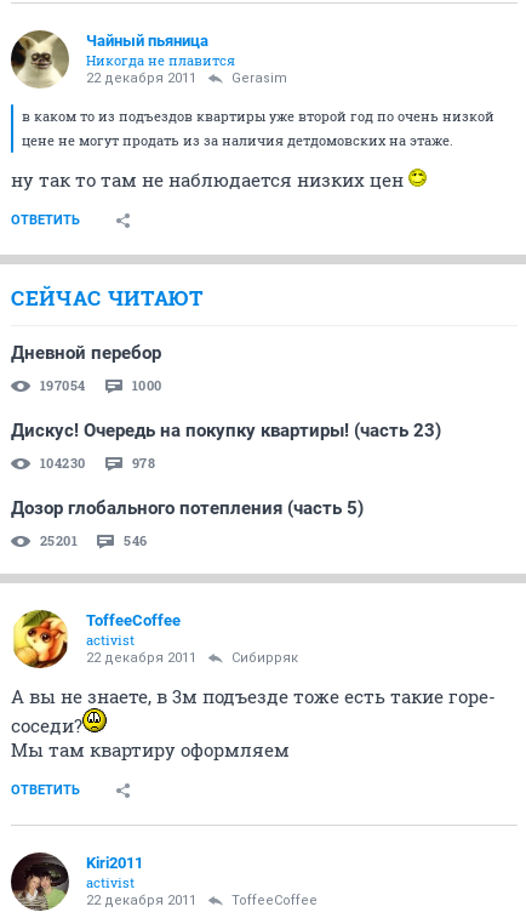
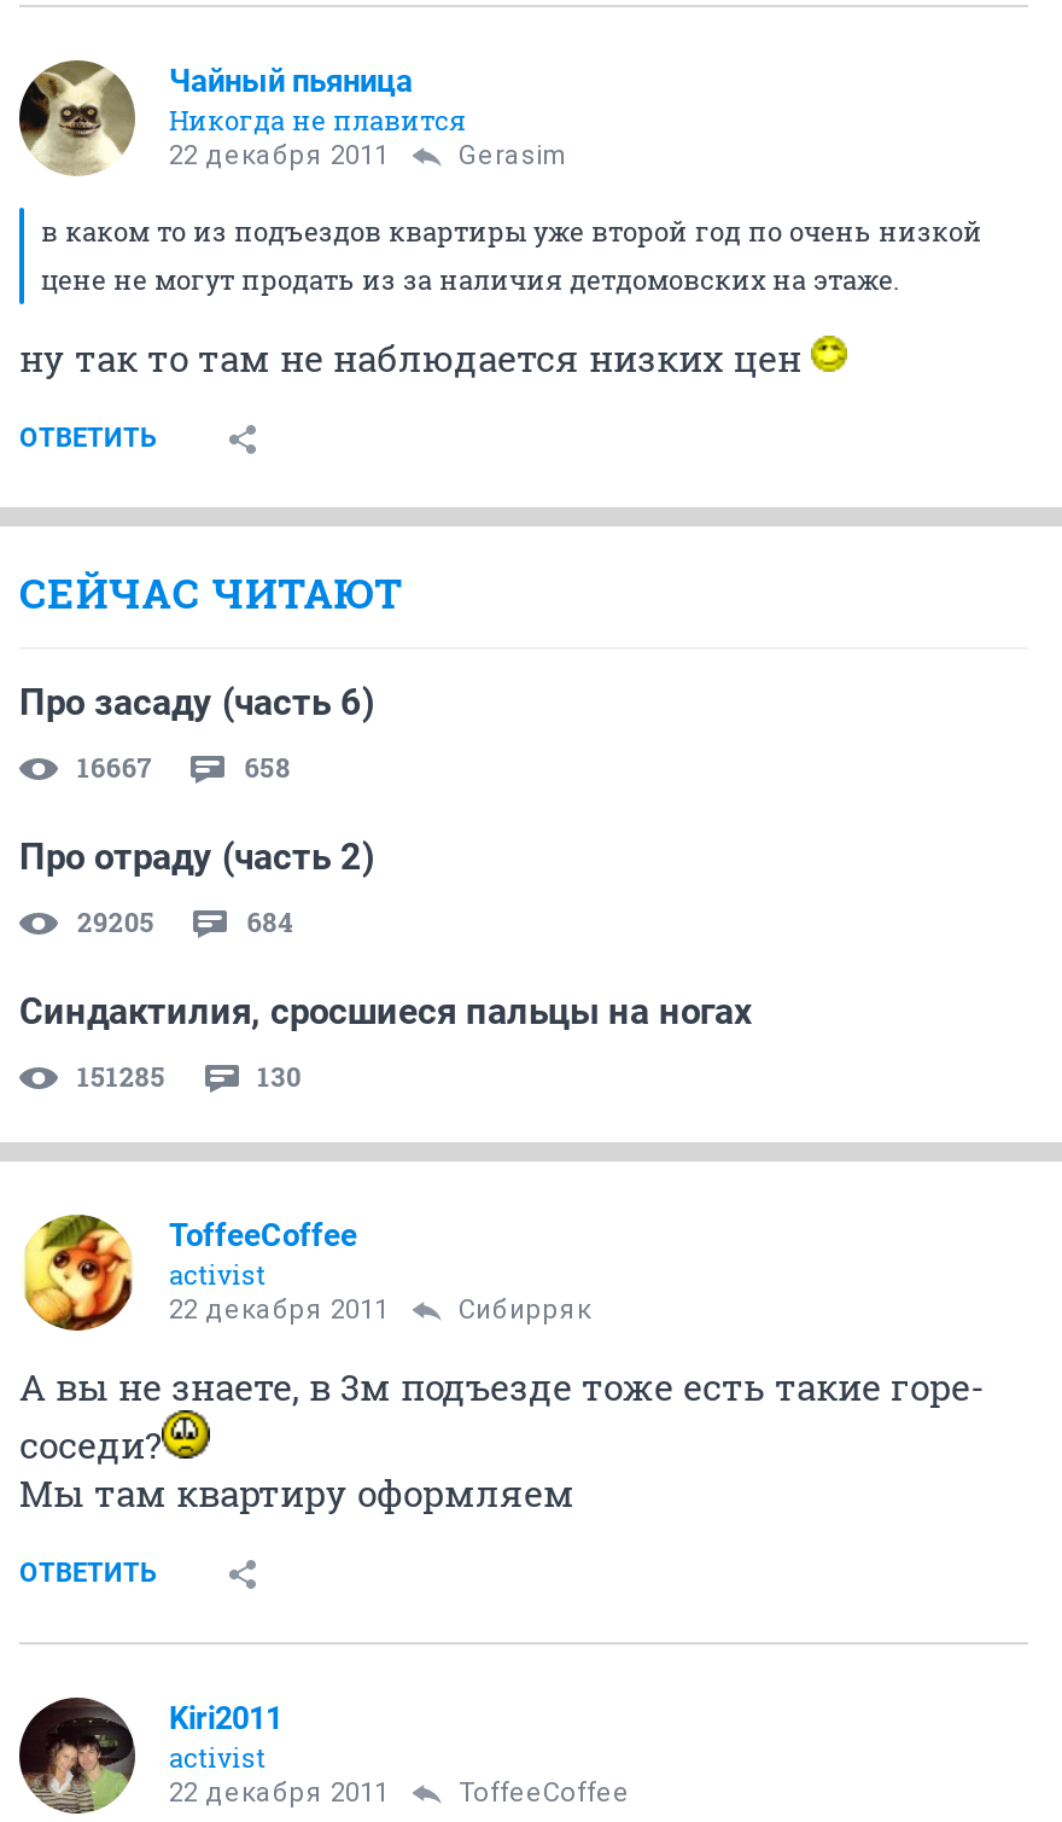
- Дневной перебор
+ Про засаду (часть 6)

- 197054
- 1000
+ 16667
+ 658

- Дискус! Очередь на покупку квартиры! (часть 23)
+ Про отраду (часть 2)

- 104230
- 978
+ 29205
+ 684

- Дозор глобального потепления (часть 5)
+ Синдактилия, сросшиеся пальцы на ногах

- 25201
- 546
+ 151285
+ 130
